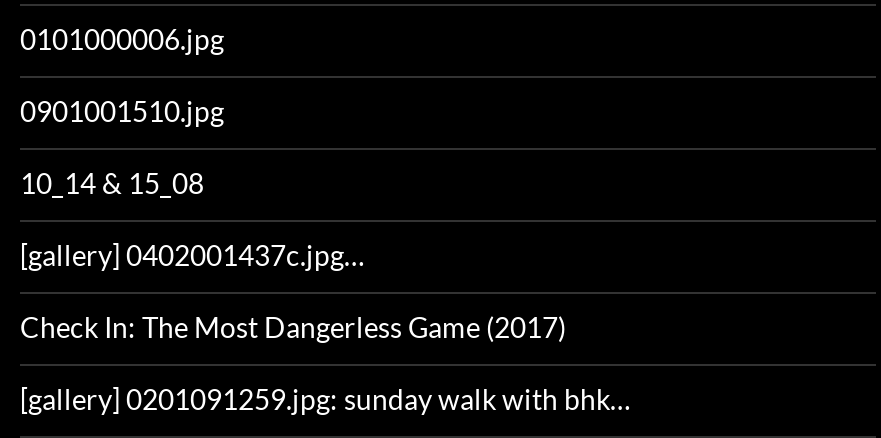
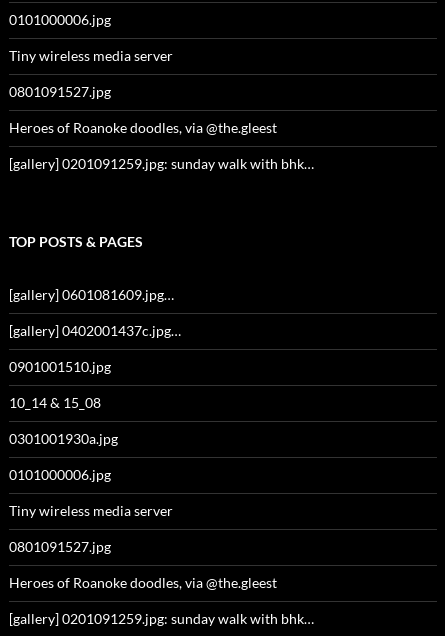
+ Tiny wireless media server
+ 0801091527.jpg
+ Heroes of Roanoke doodles, via @the.gleest
+ [gallery] 0201091259.jpg: sunday walk with bhk…

+ TOP POSTS & PAGES
+ [gallery] 0601081609.jpg…
+ [gallery] 0402001437c.jpg…

- [gallery] 0402001437c.jpg…
- Check In: The Most Dangerless Game (2017)
+ 0301001930a.jpg
+ 0101000006.jpg
+ Tiny wireless media server
+ 0801091527.jpg
+ Heroes of Roanoke doodles, via @the.gleest
